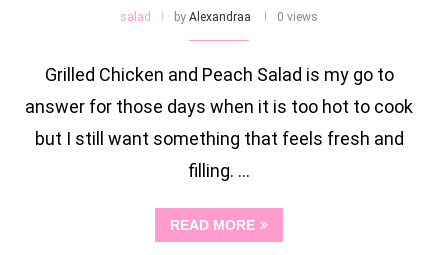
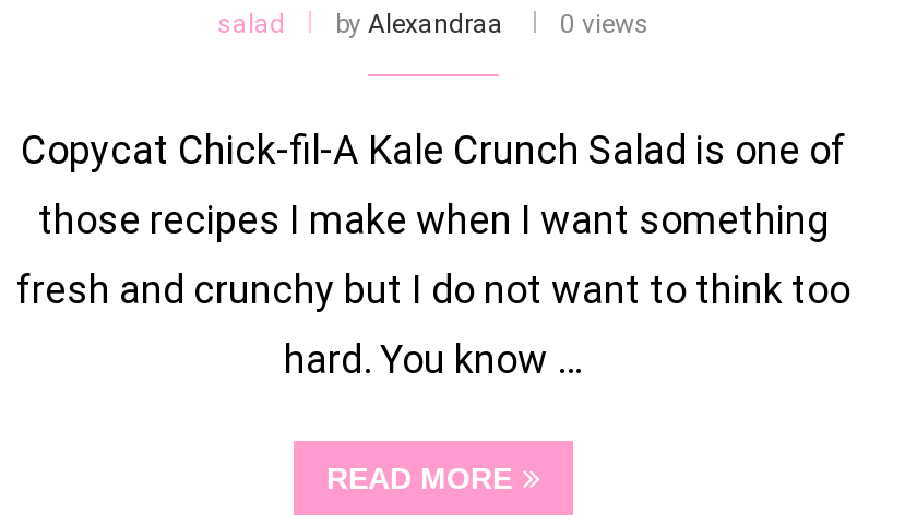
- Grilled Chicken and Peach Salad is my go to
+ Copycat Chick-fil-A Kale Crunch Salad is one of

- answer for those days when it is too hot to cook
+ those recipes I make when I want something

- but I still want something that feels fresh and
+ fresh and crunchy but I do not want to think too

- filling. …
+ hard. You know …
